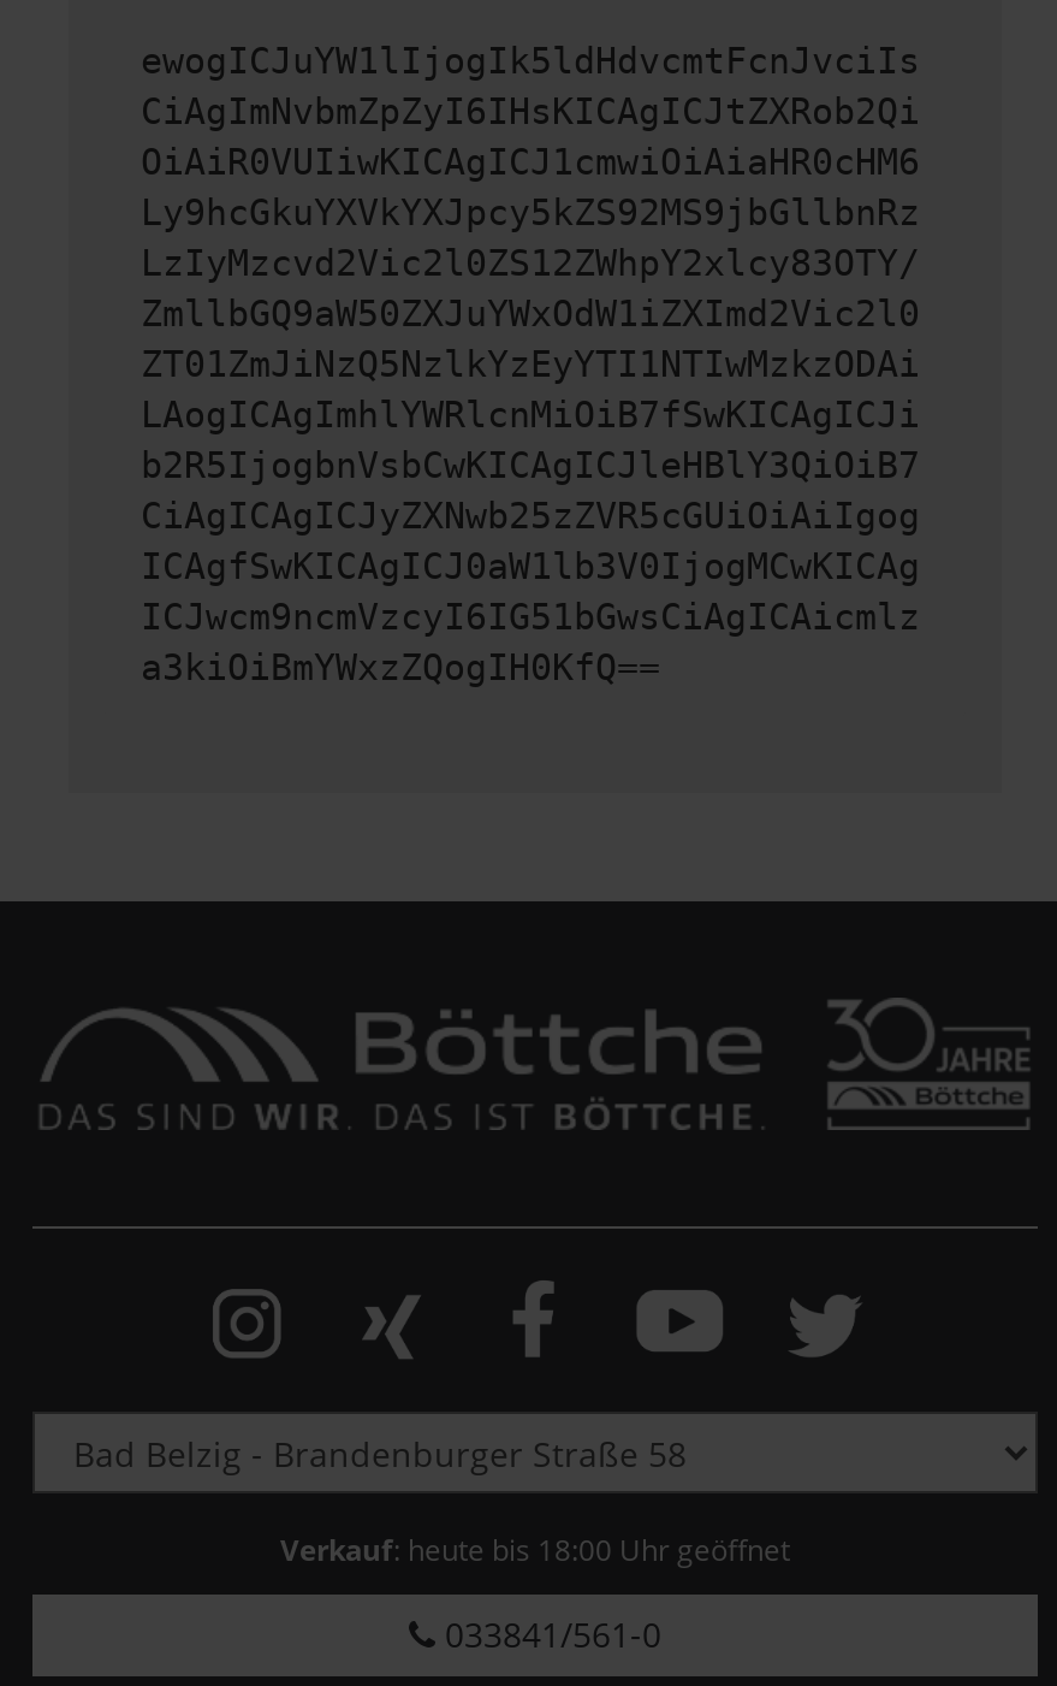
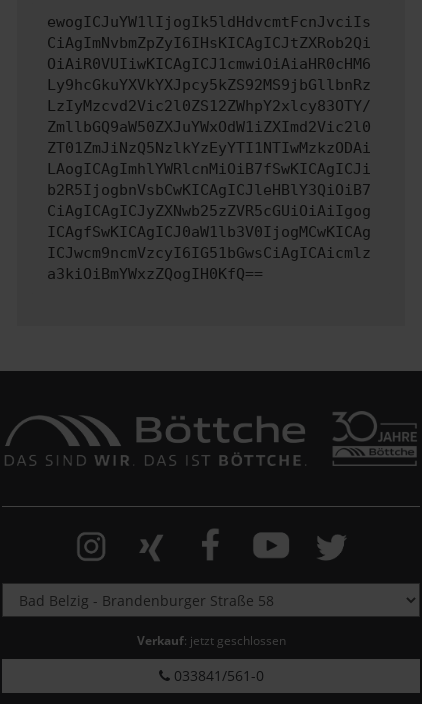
- Verkauf: heute bis 18:00 Uhr geöffnet
+ Verkauf: jetzt geschlossen
